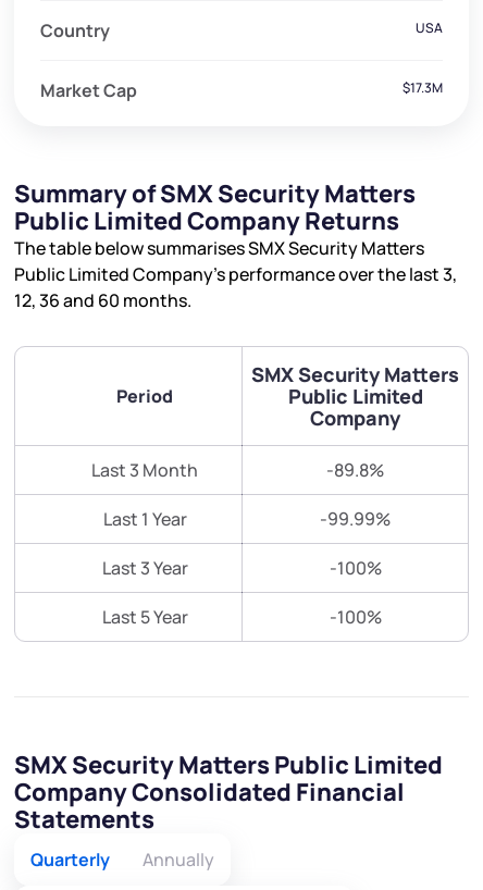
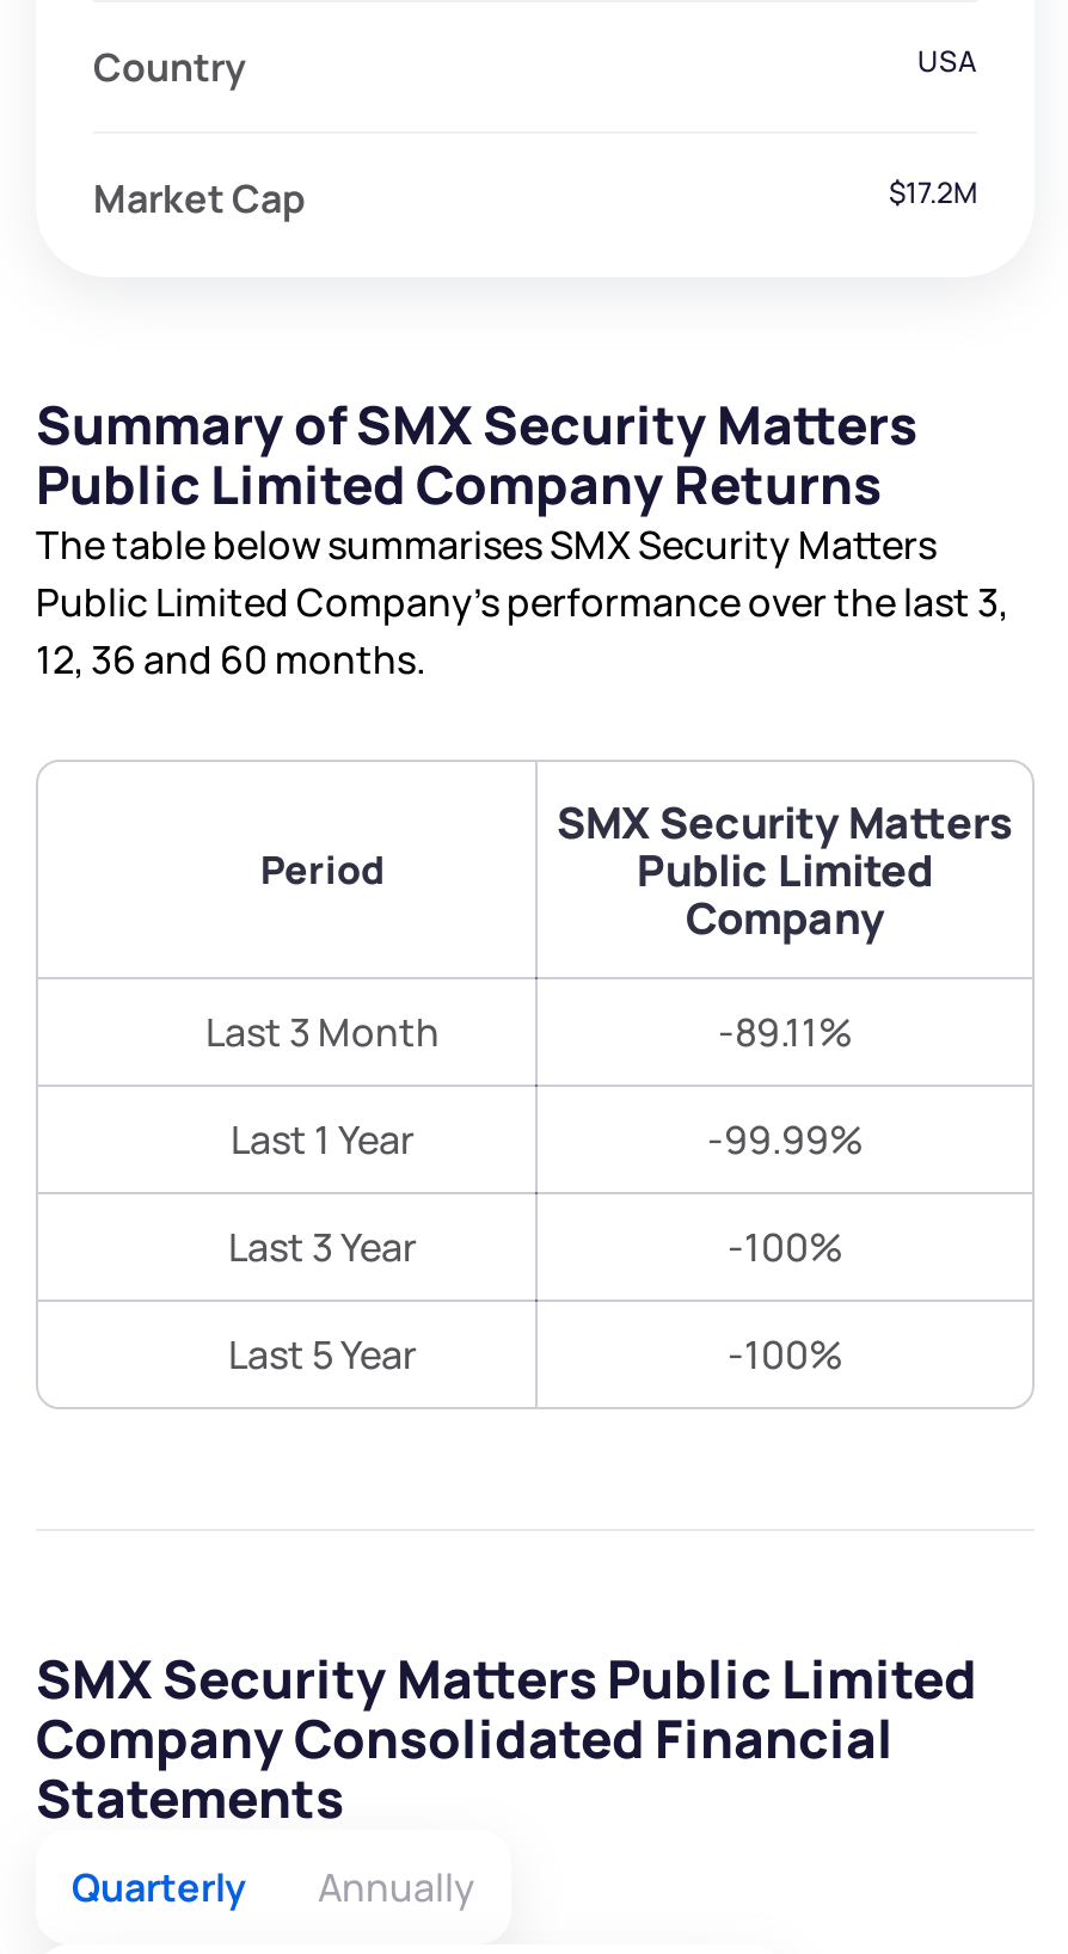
- $17.3M
+ $17.2M

- -89.8%
+ -89.11%
